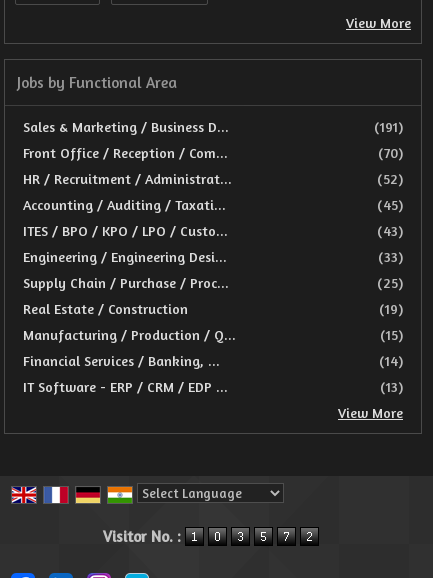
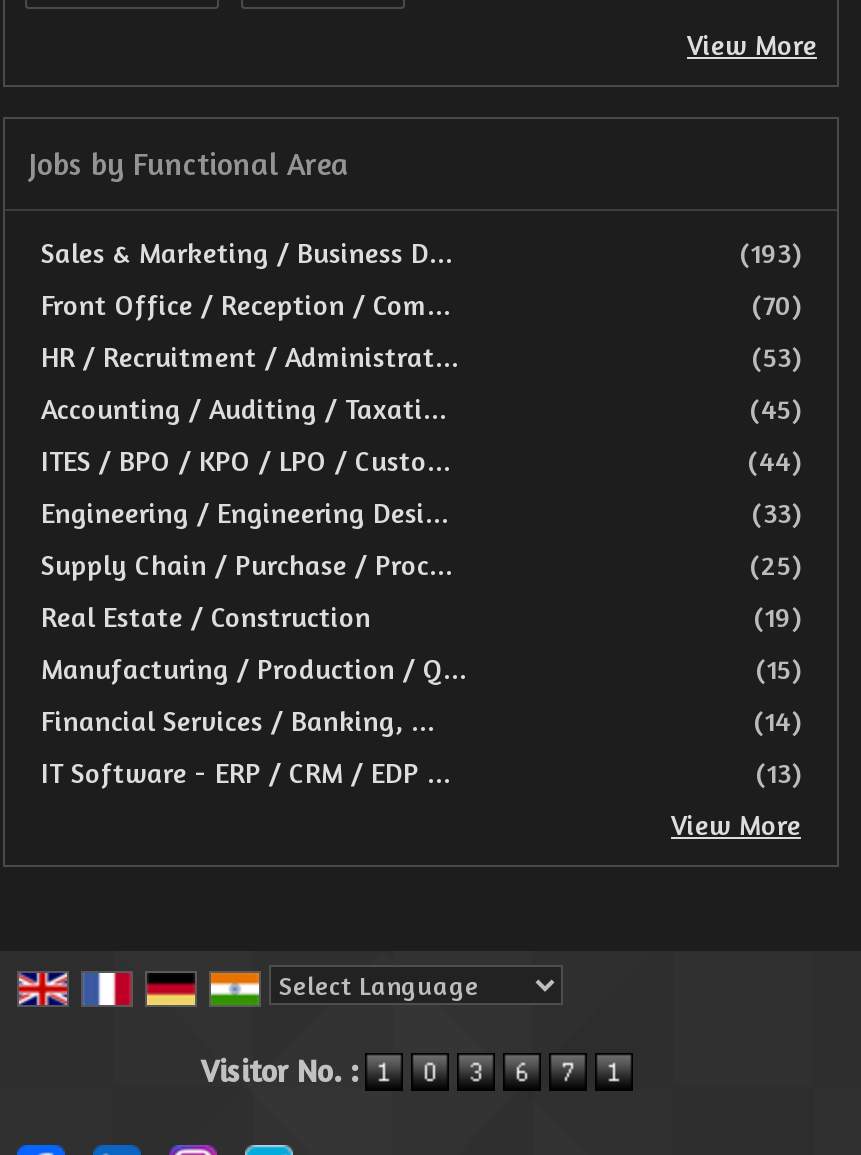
- (191)
+ (193)

- (52)
+ (53)

- (43)
+ (44)
